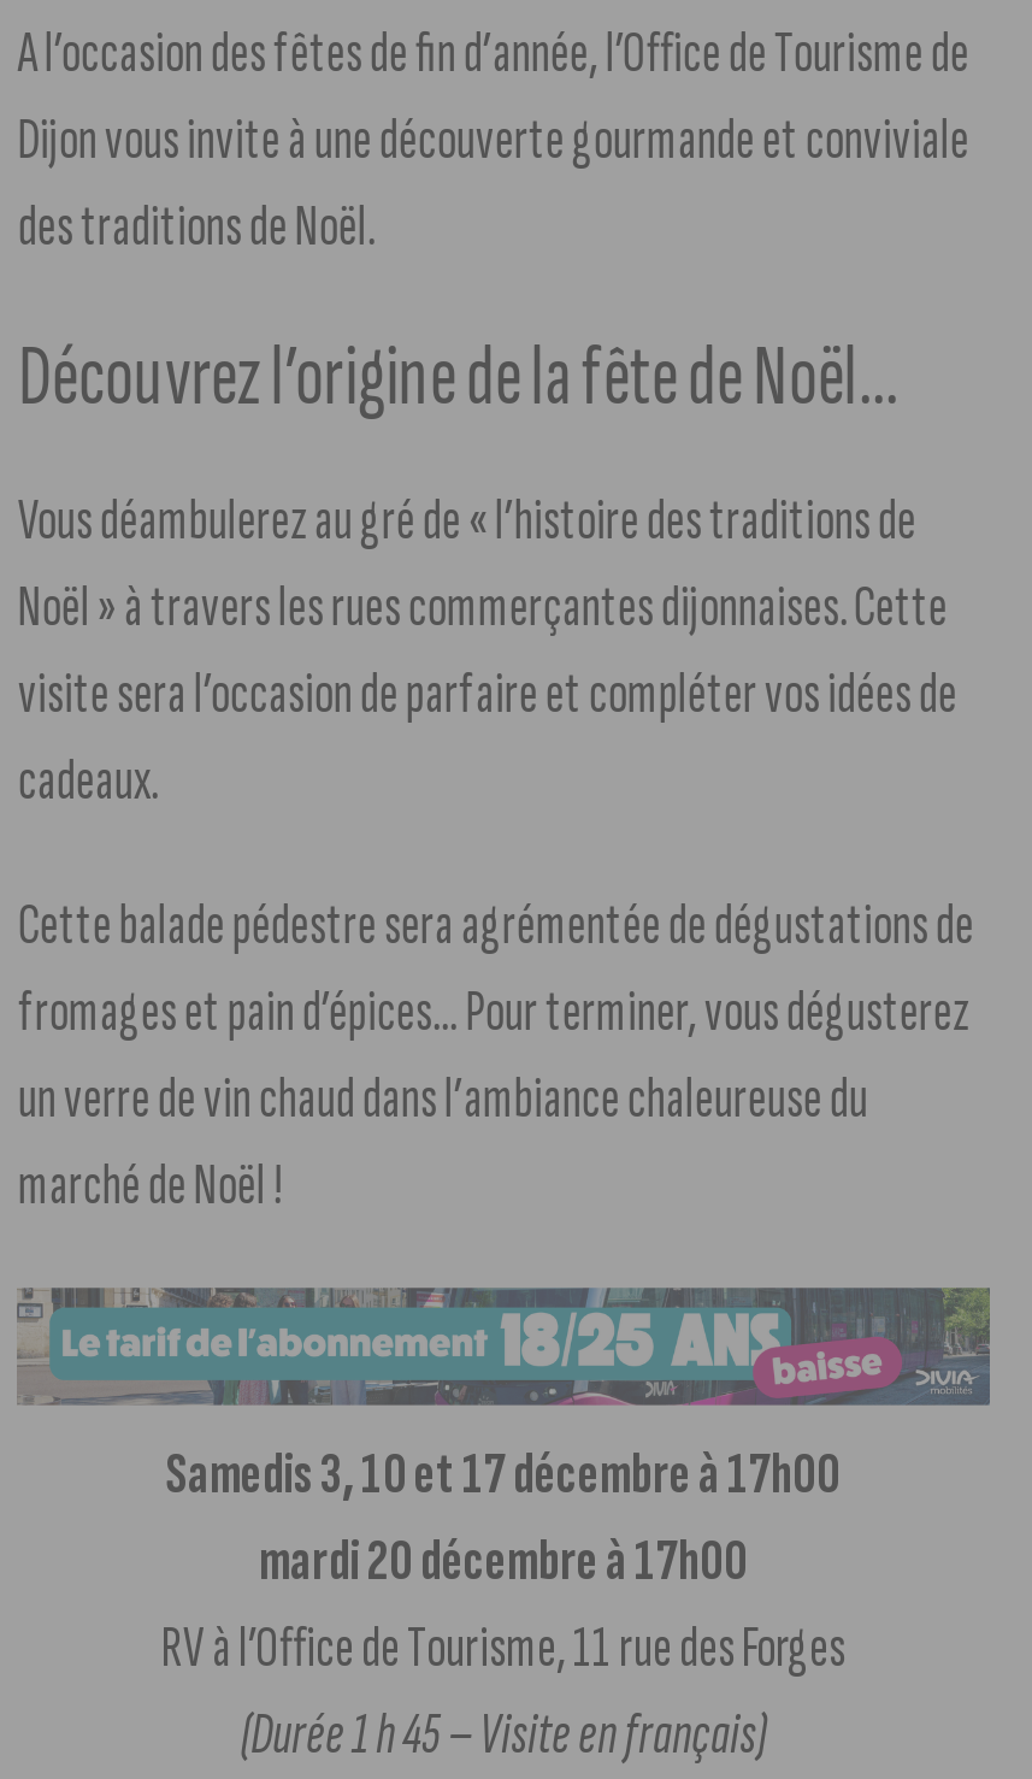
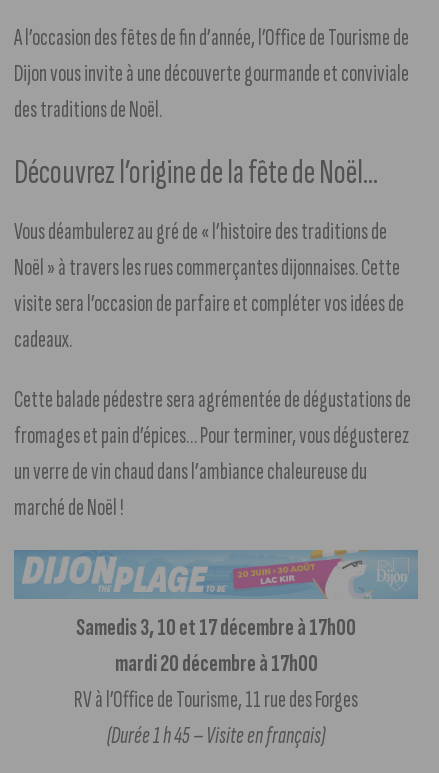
- [image]
+ [image]
